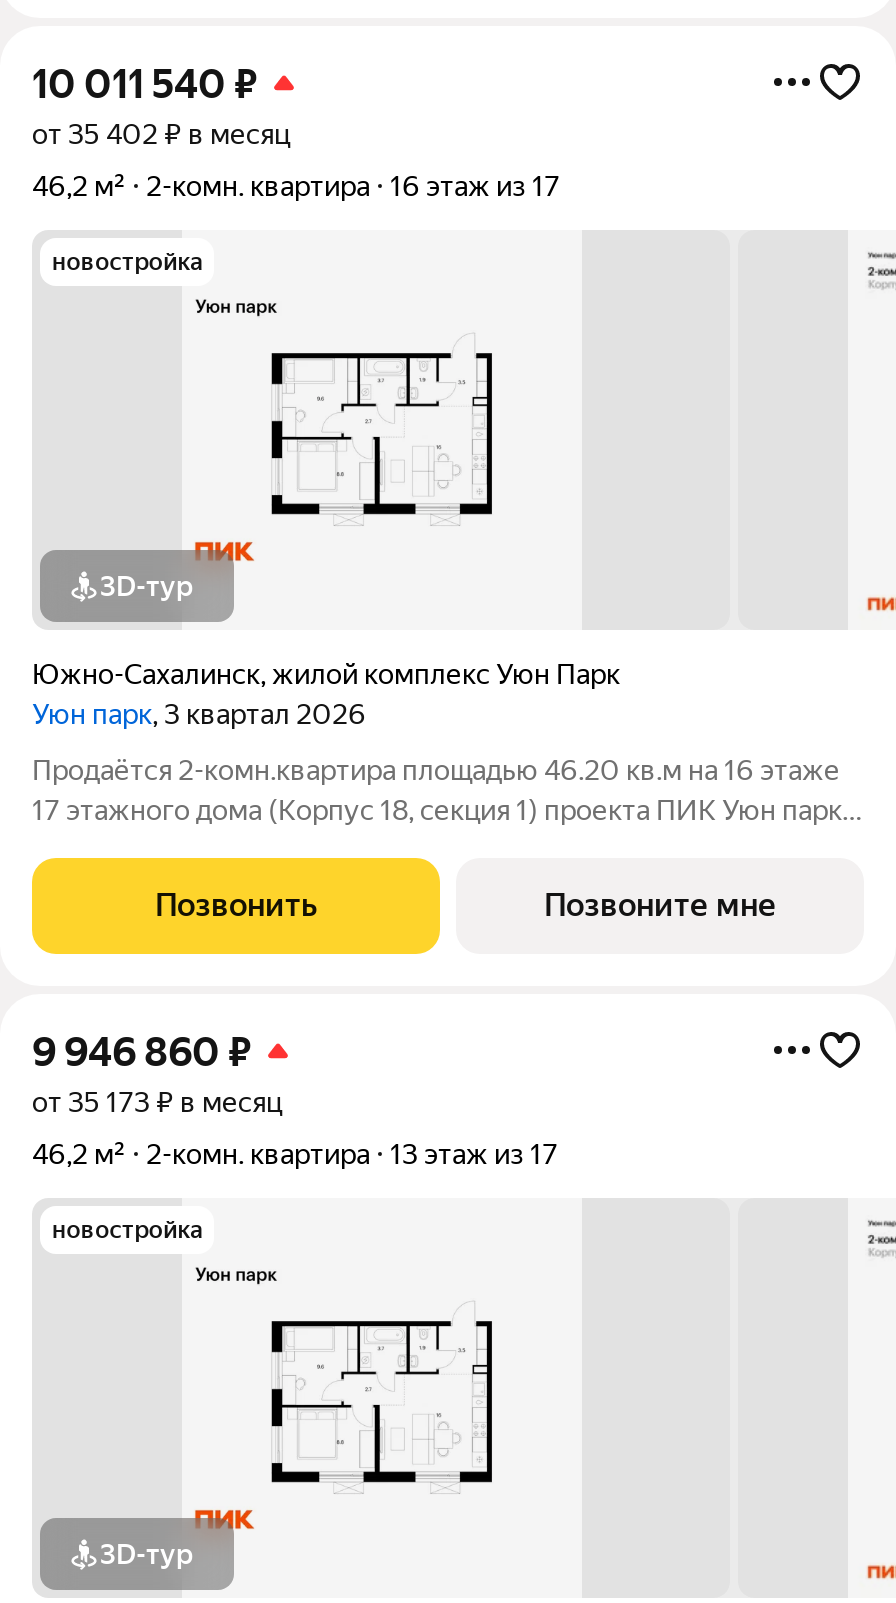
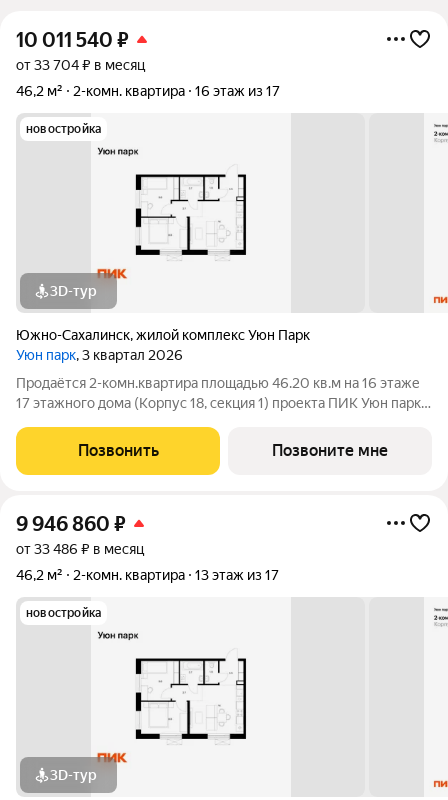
- от 35 402 ₽ в месяц
+ от 33 704 ₽ в месяц

- от 35 173 ₽ в месяц
+ от 33 486 ₽ в месяц
